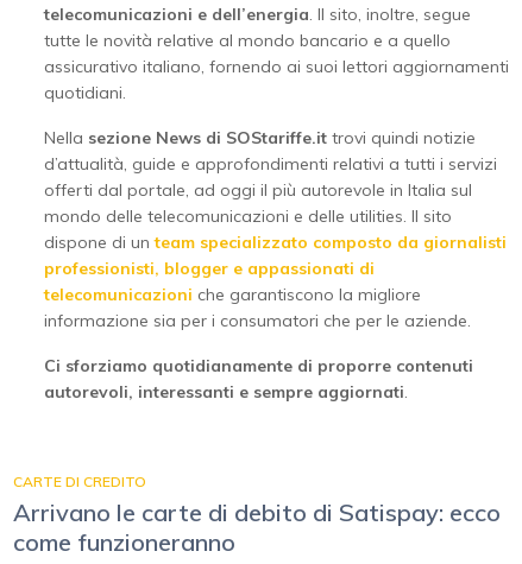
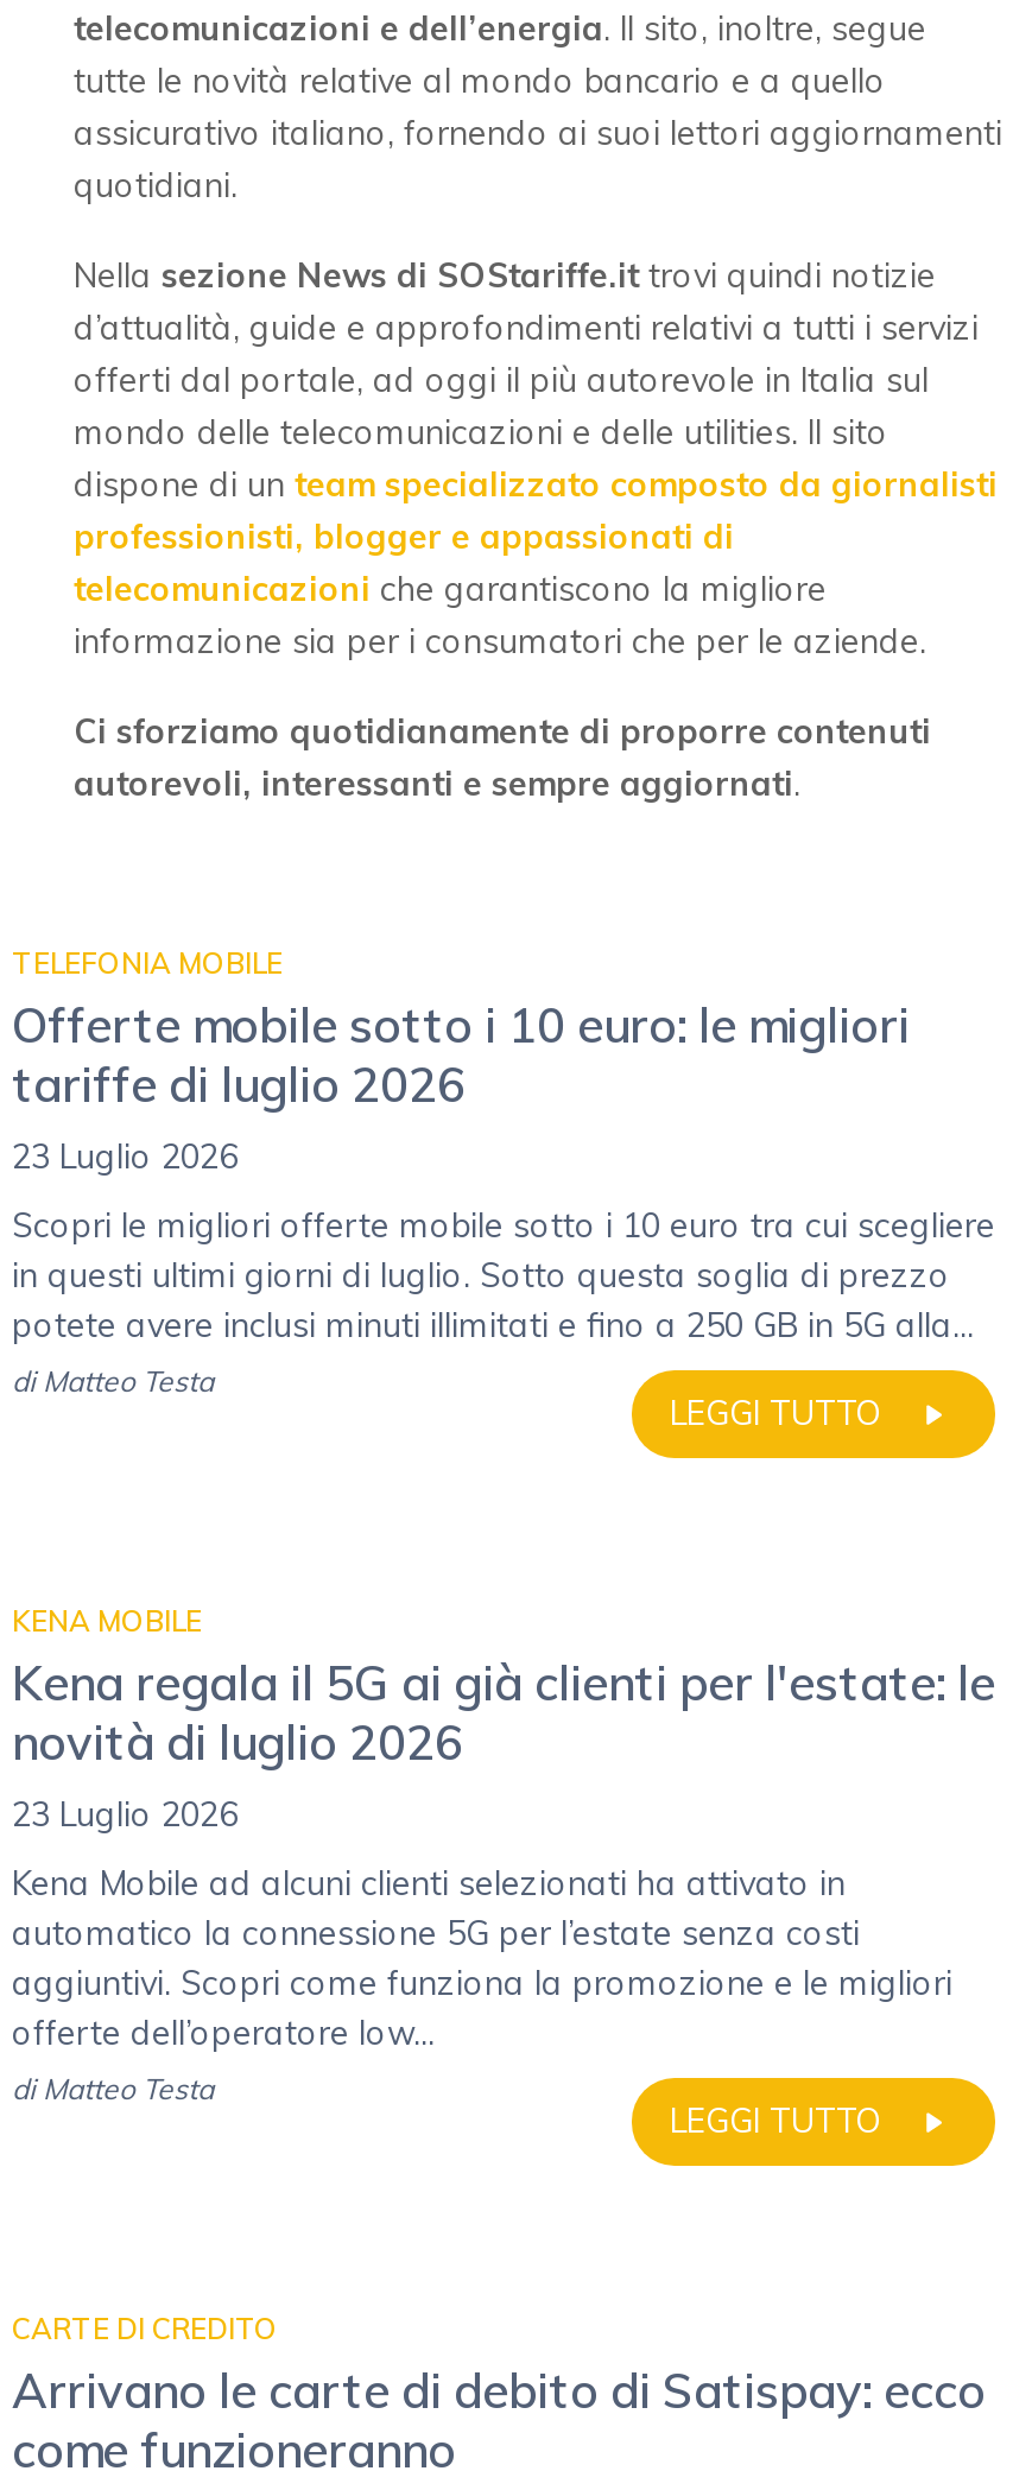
+ TELEFONIA MOBILE
+ Offerte mobile sotto i 10 euro: le migliori
+ tariffe di luglio 2026
+ 23 Luglio 2026
+ Scopri le migliori offerte mobile sotto i 10 euro tra cui scegliere
+ in questi ultimi giorni di luglio. Sotto questa soglia di prezzo
+ potete avere inclusi minuti illimitati e fino a 250 GB in 5G alla...
+ LEGGI TUTTO

+ di Matteo Testa

+ KENA MOBILE
+ Kena regala il 5G ai già clienti per l'estate: le
+ novità di luglio 2026
+ 23 Luglio 2026
+ Kena Mobile ad alcuni clienti selezionati ha attivato in
+ automatico la connessione 5G per l’estate senza costi
+ aggiuntivi. Scopri come funziona la promozione e le migliori
+ offerte dell’operatore low...
+ LEGGI TUTTO

+ di Matteo Testa
